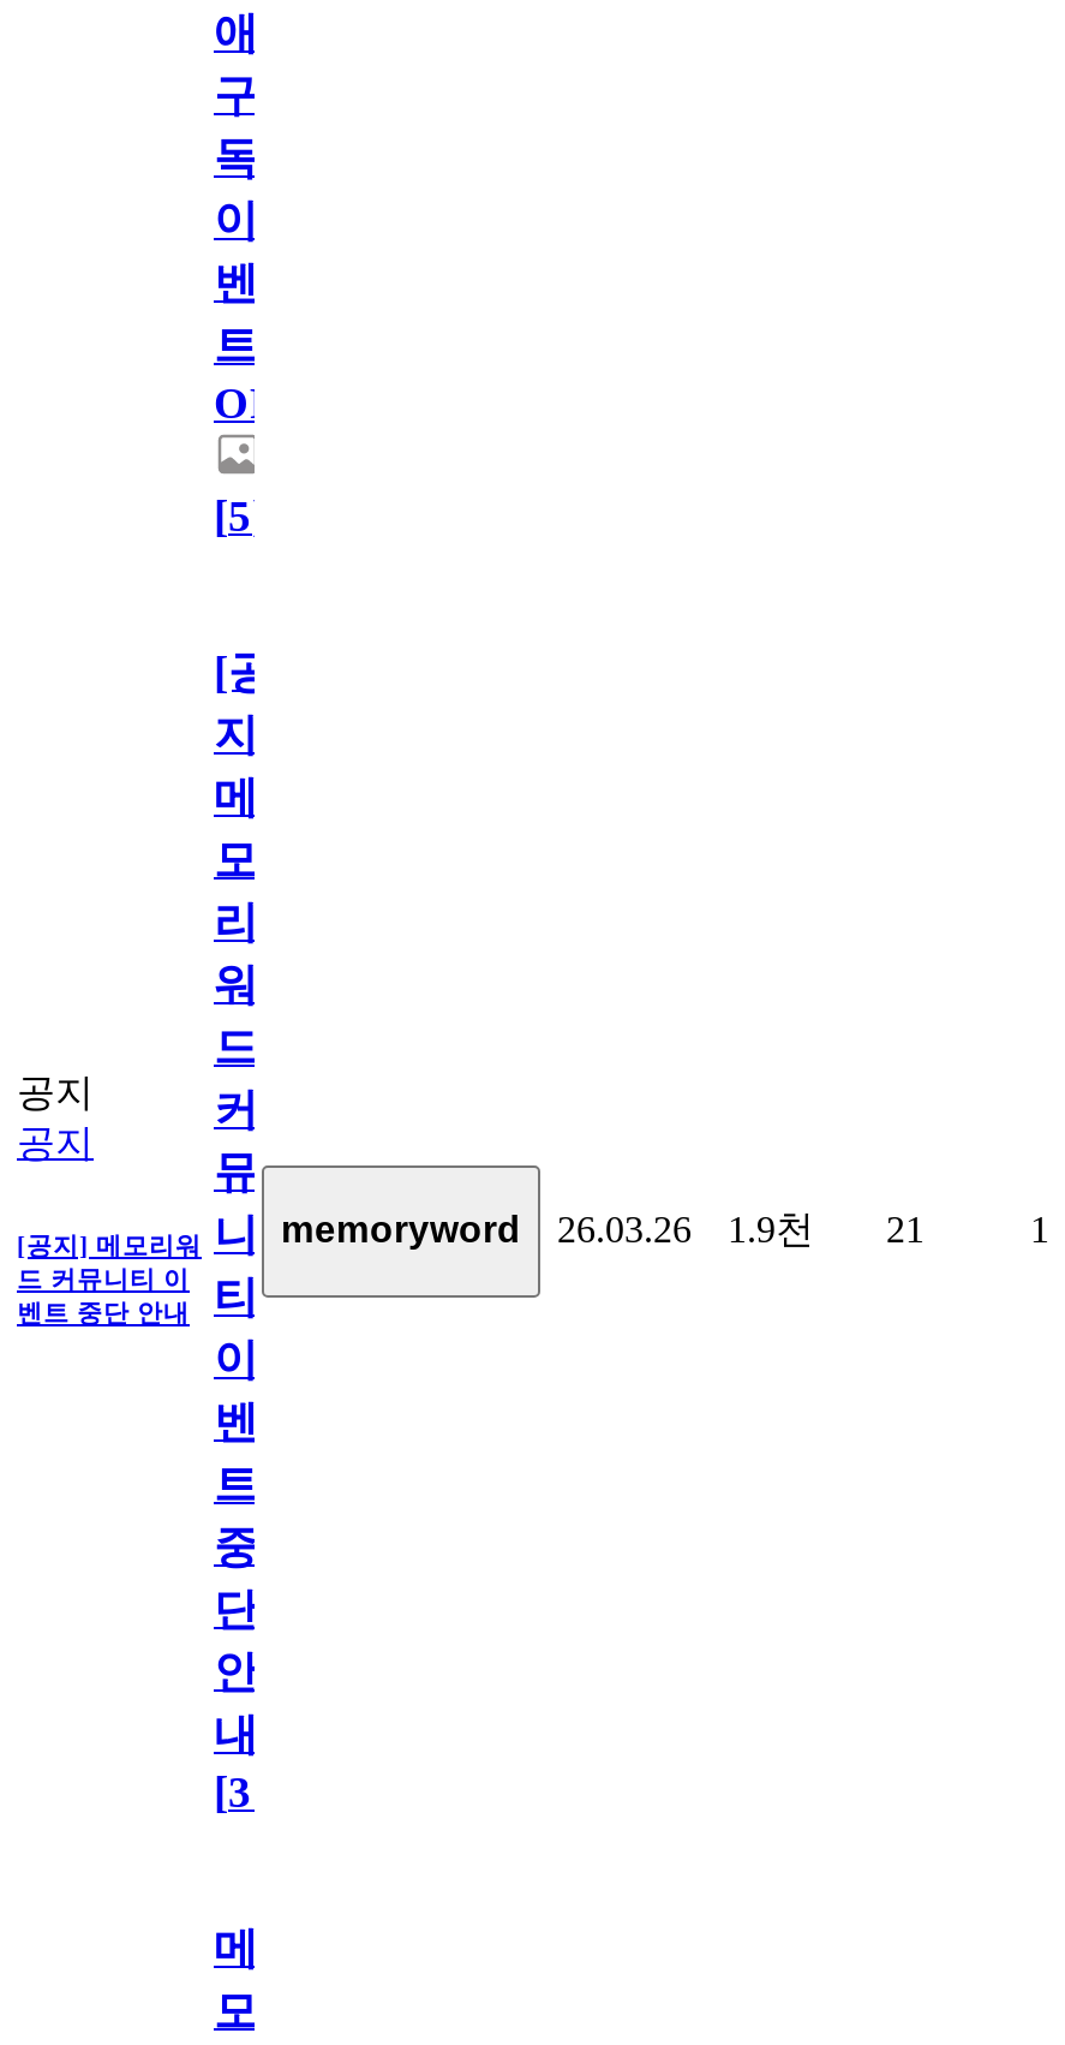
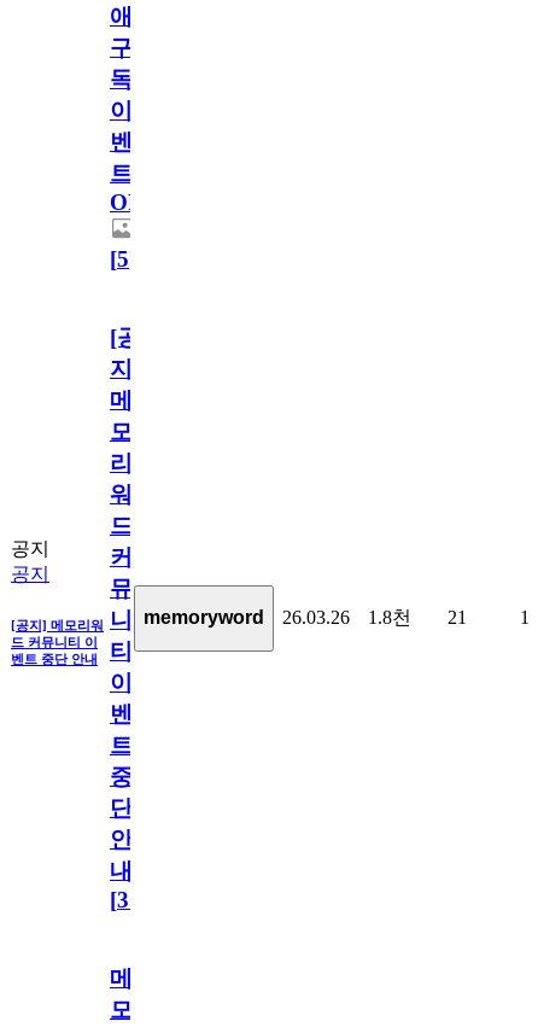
- 1.9천
+ 1.8천
